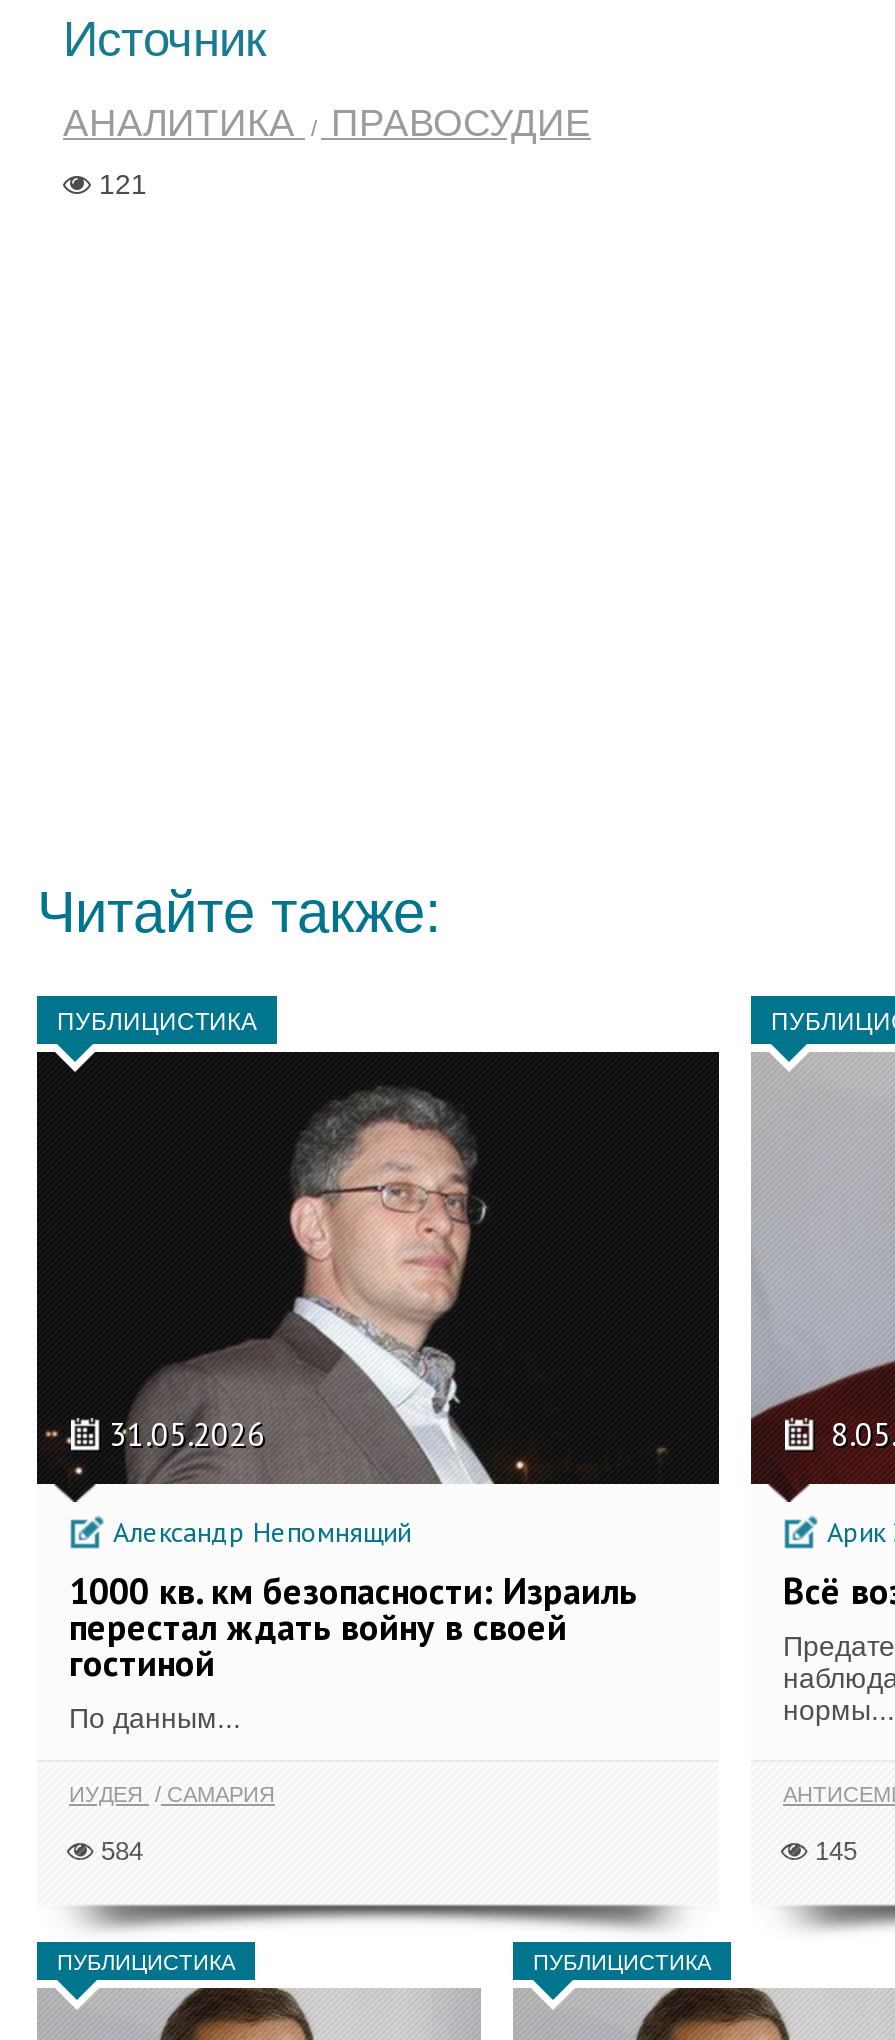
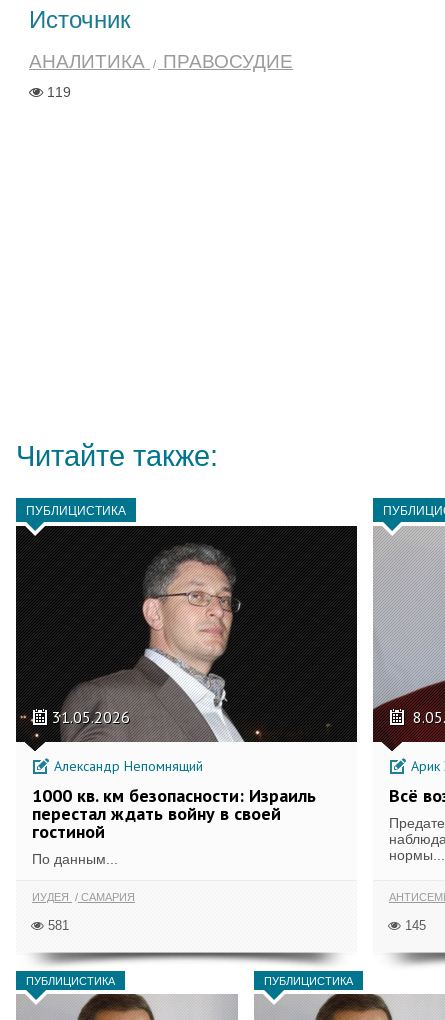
- 121
+ 119

- 584
+ 581
